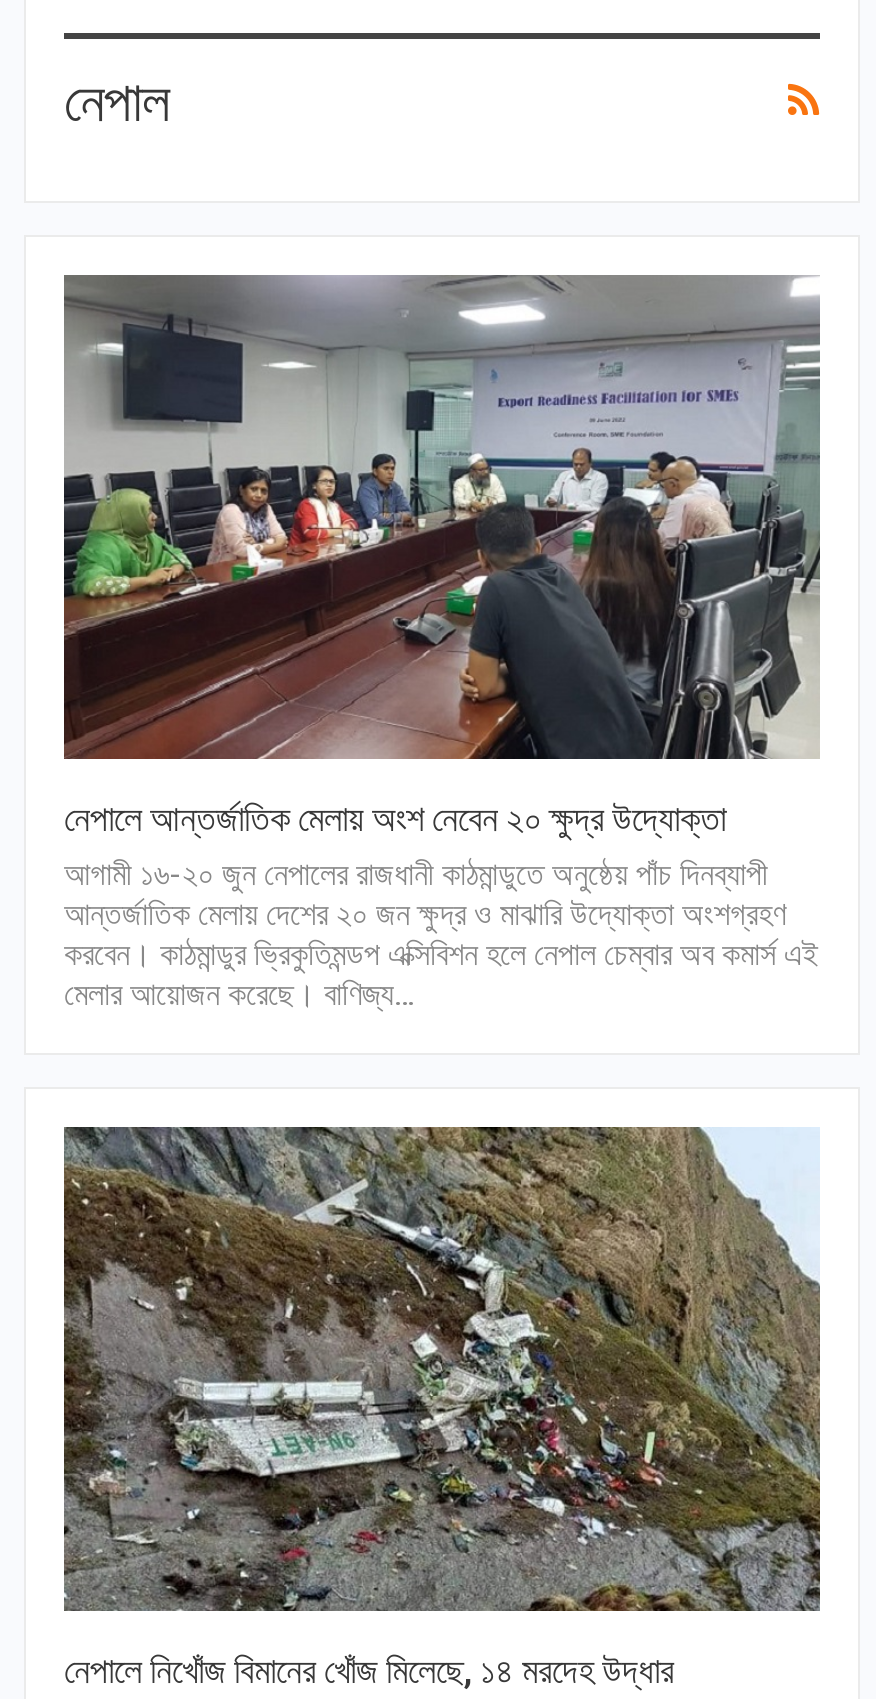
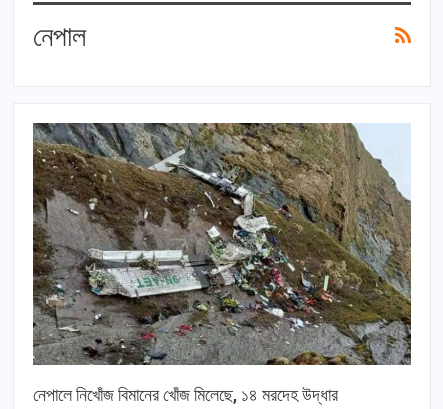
- [image]
- নেপালে আন্তর্জাতিক মেলায় অংশ নেবেন ২০ ক্ষুদ্র উদ্যোক্তা
- আগামী ১৬-২০ জুন নেপালের রাজধানী কাঠমান্ডুতে অনুষ্ঠেয় পাঁচ দিনব্যাপী
- আন্তর্জাতিক মেলায় দেশের ২০ জন ক্ষুদ্র ও মাঝারি উদ্যোক্তা অংশগ্রহণ
- করবেন। কাঠমান্ডুর ভ্রিকুতিমন্ডপ এক্সিবিশন হলে নেপাল চেম্বার অব কমার্স এই
- মেলার আয়োজন করেছে। বাণিজ্য…
